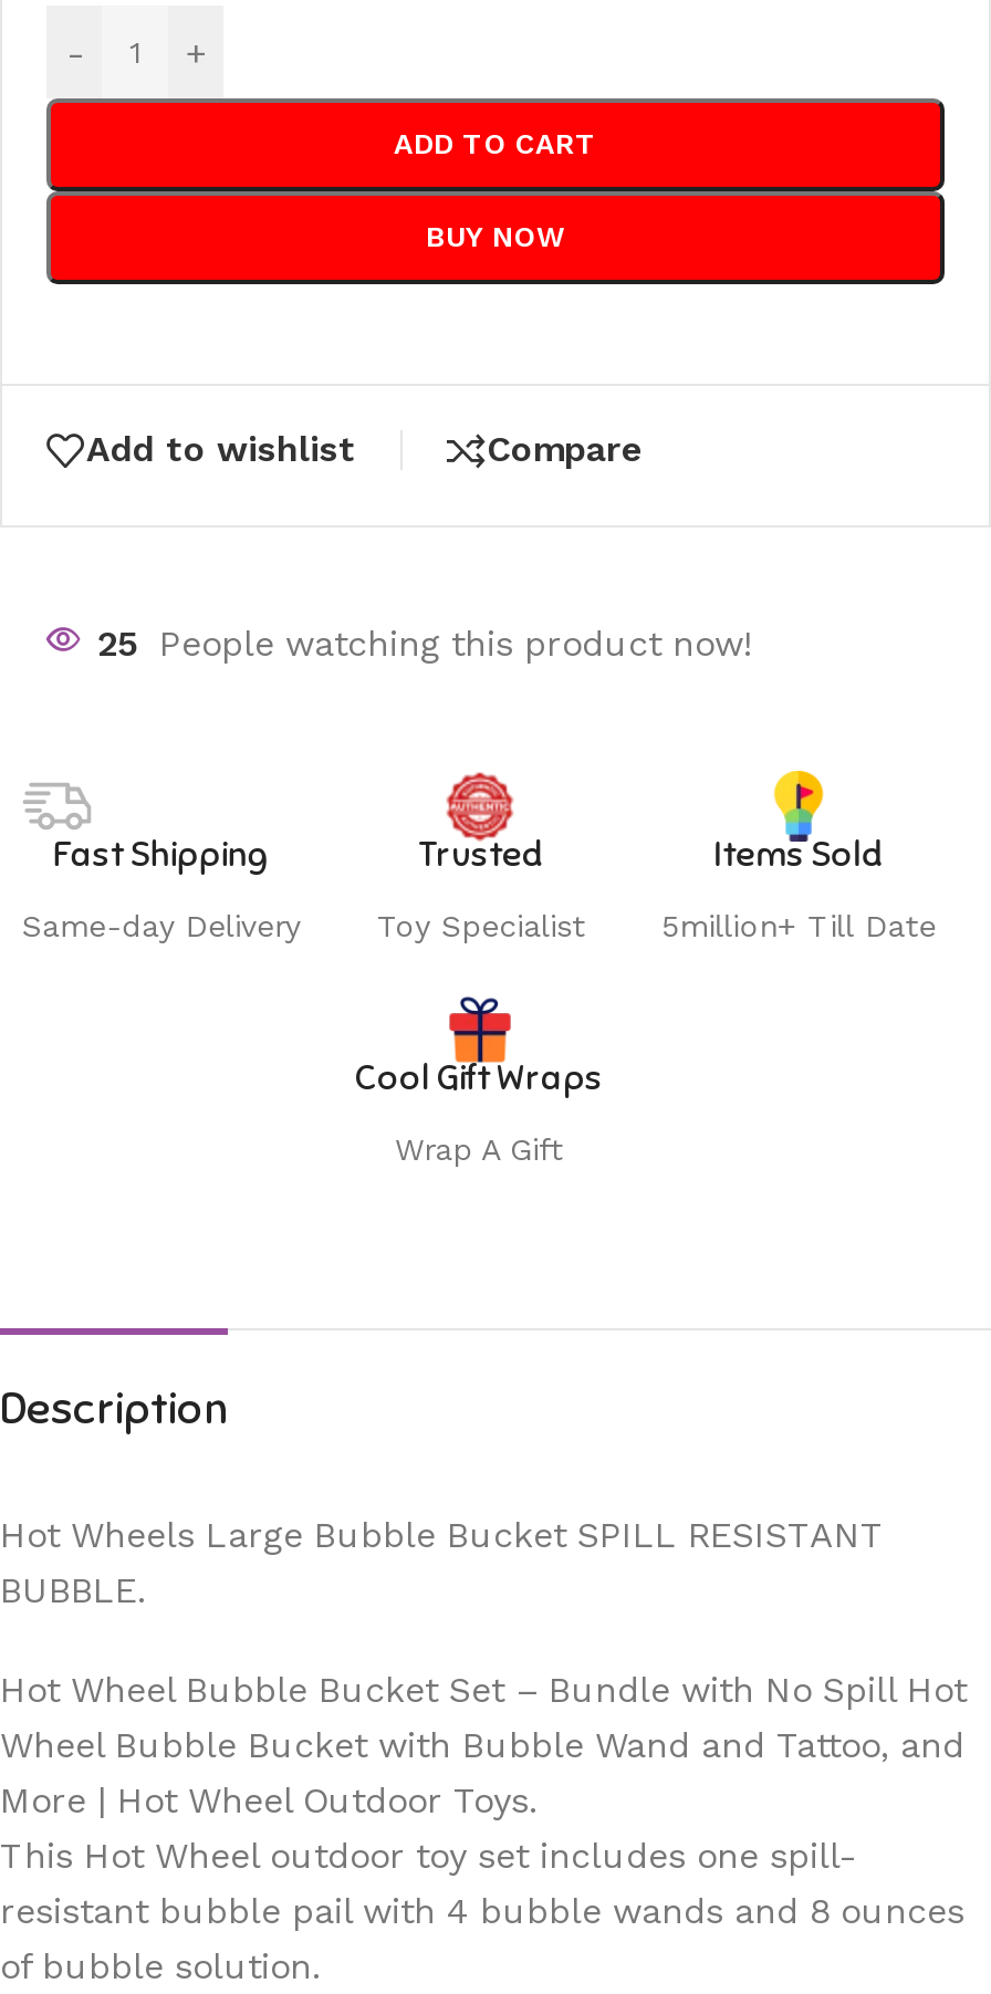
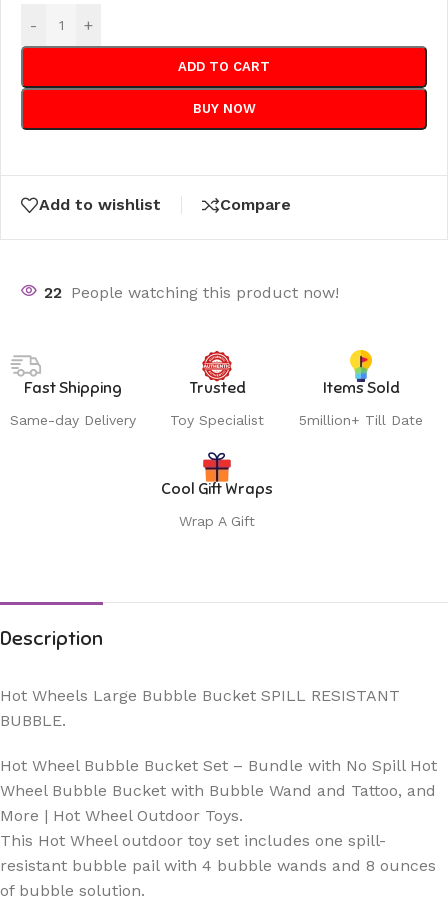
- 25 People watching this product now!
+ 22 People watching this product now!
